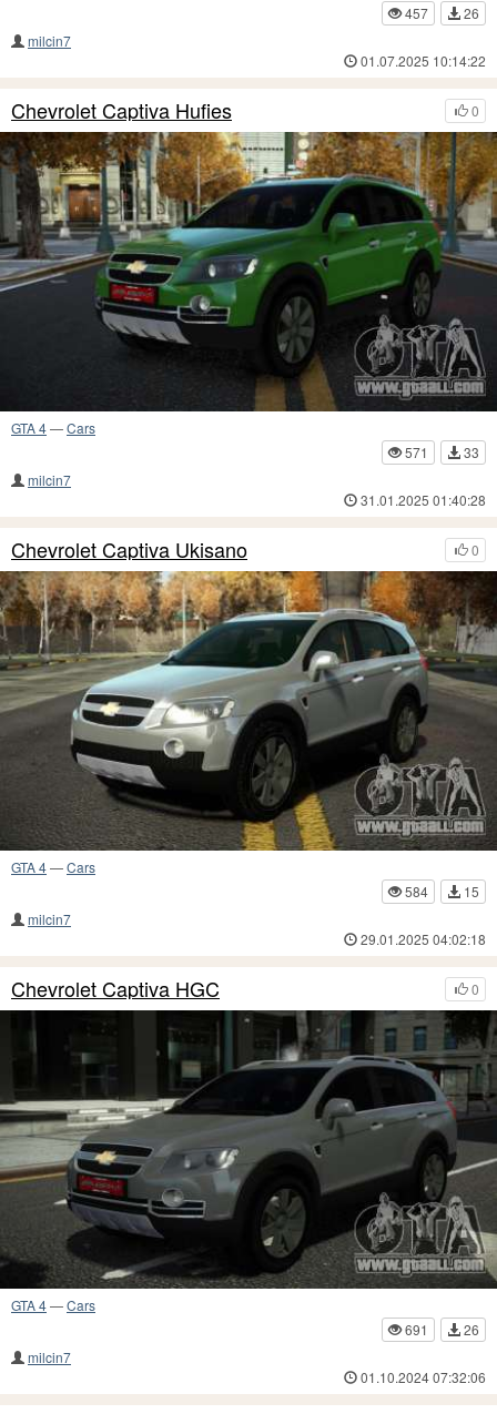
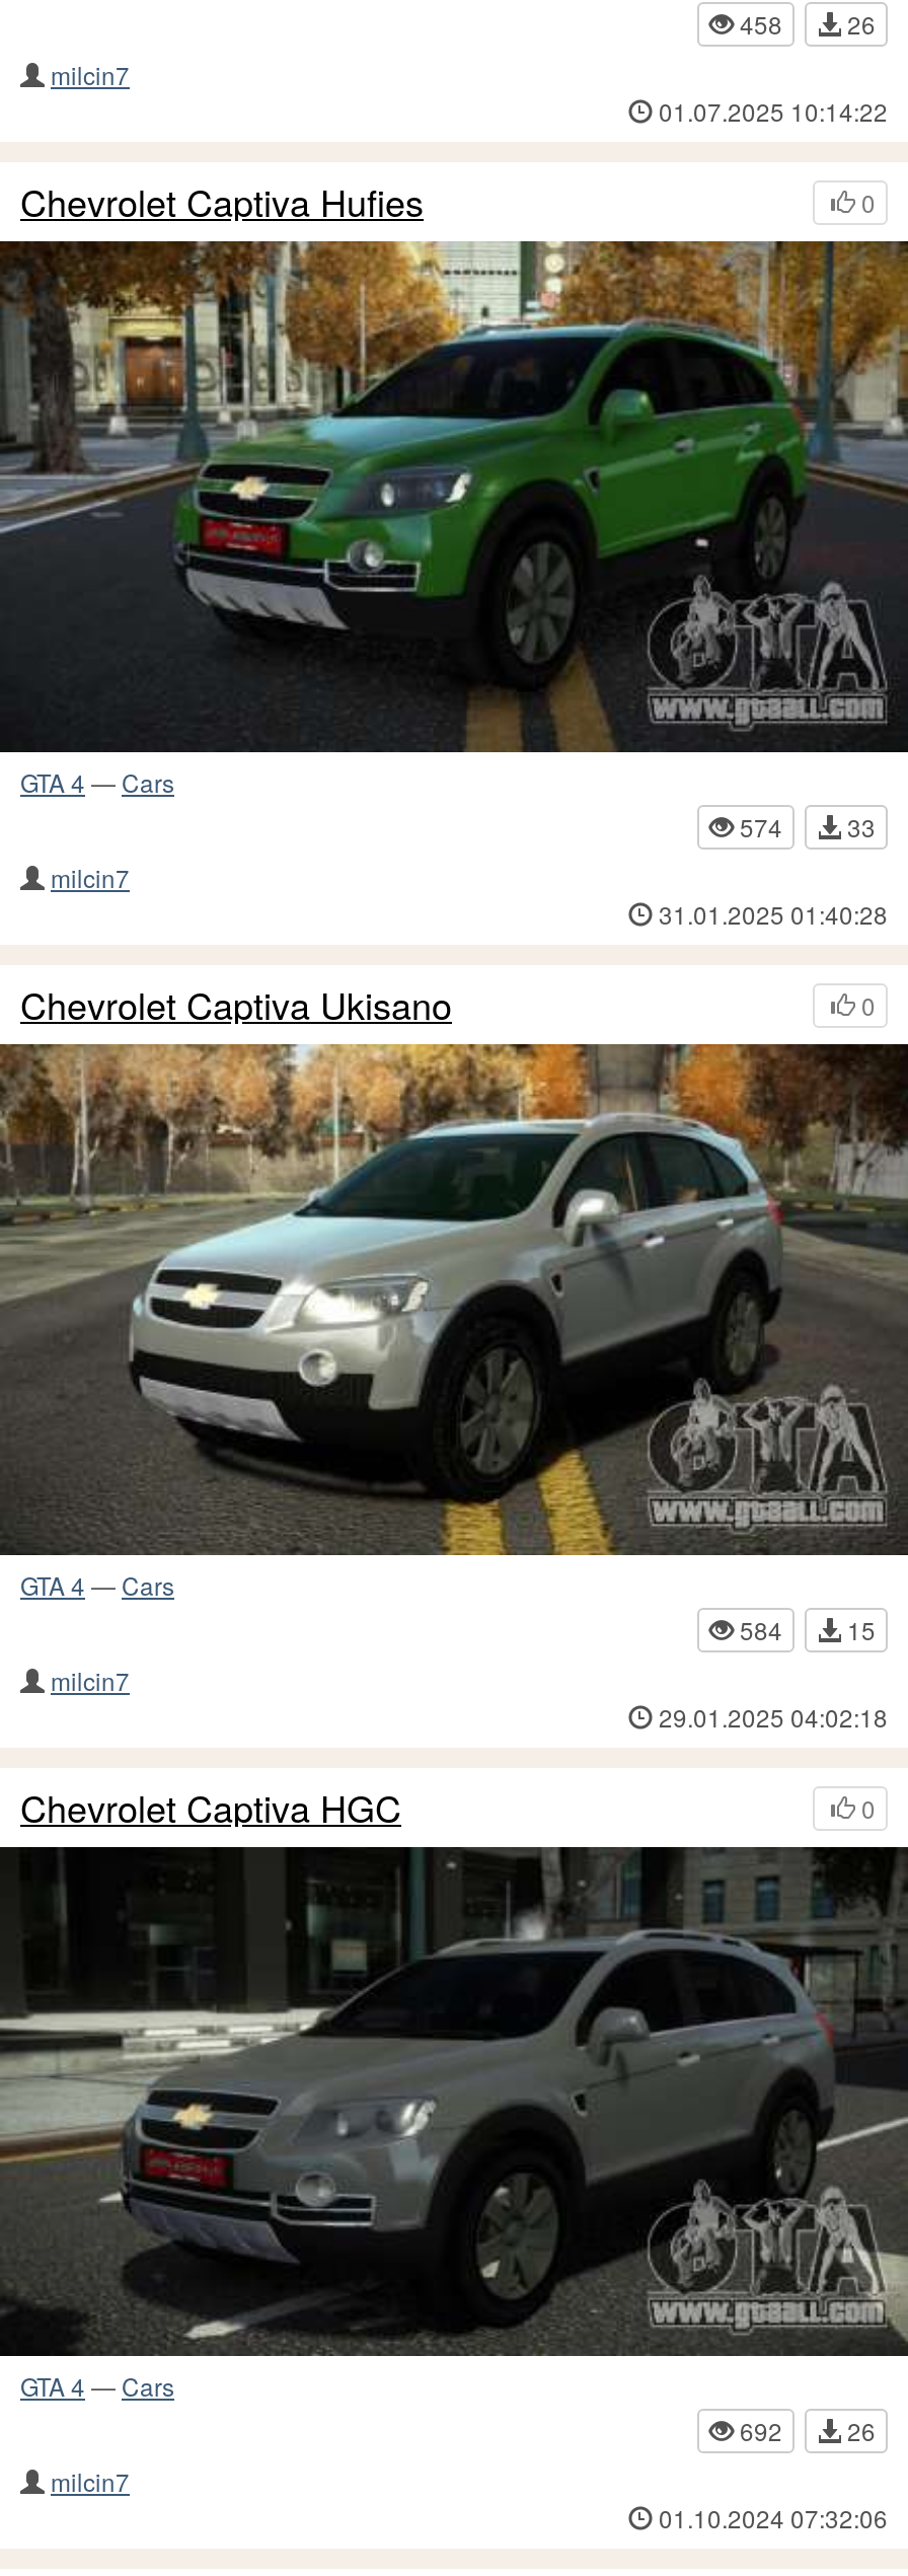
- 457 26
+ 458 26

- 571 33
+ 574 33

- 691 26
+ 692 26
